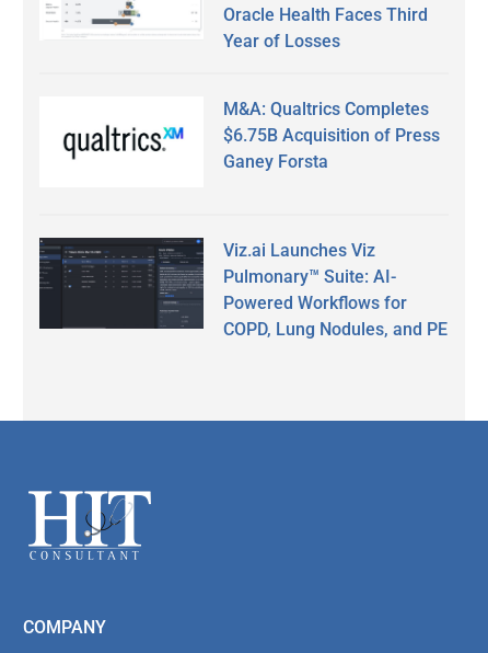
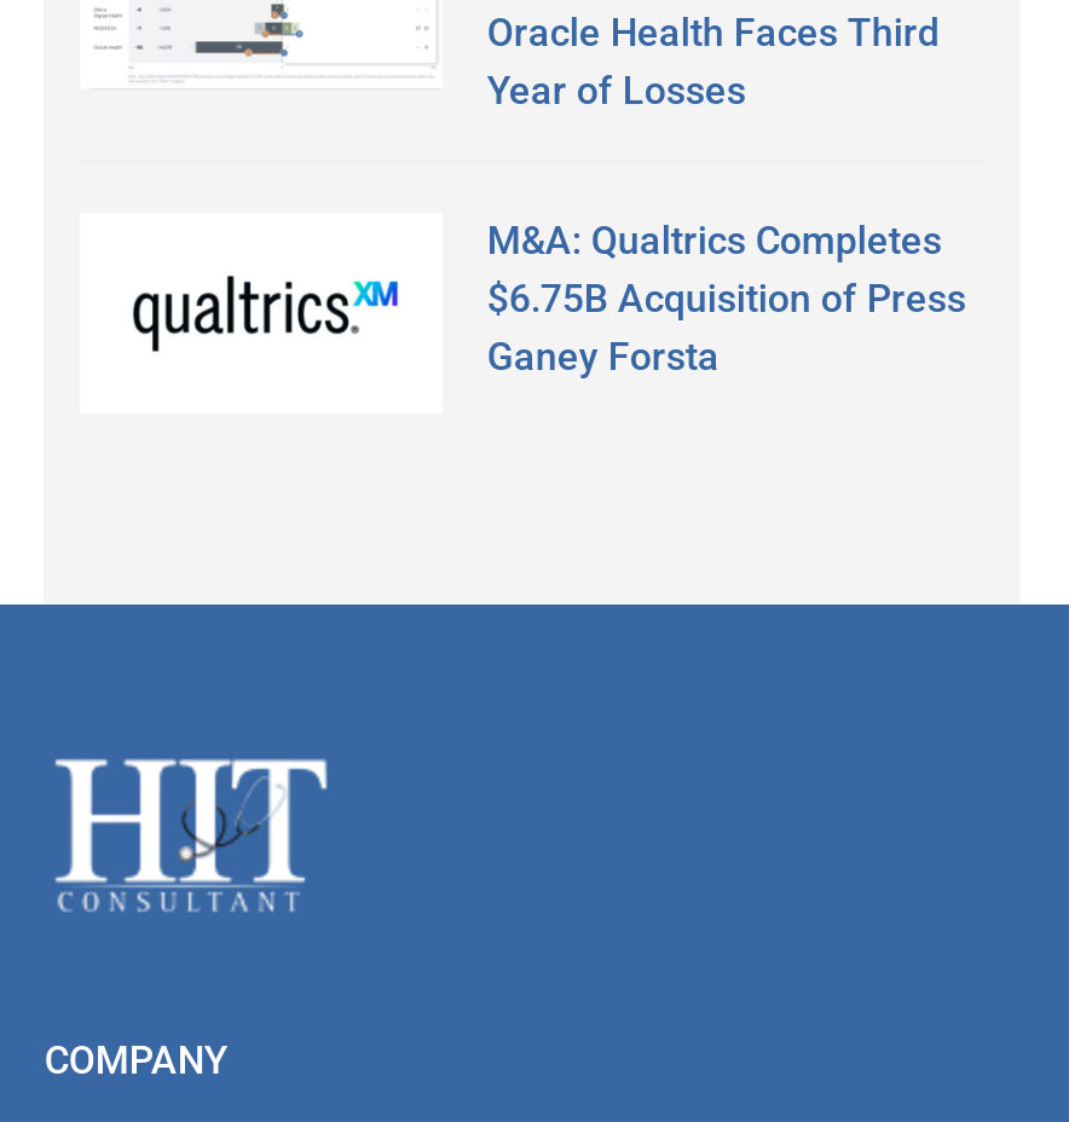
- [image]
- Viz.ai Launches Viz
- Pulmonary™ Suite: AI-
- Powered Workflows for
- COPD, Lung Nodules, and PE
